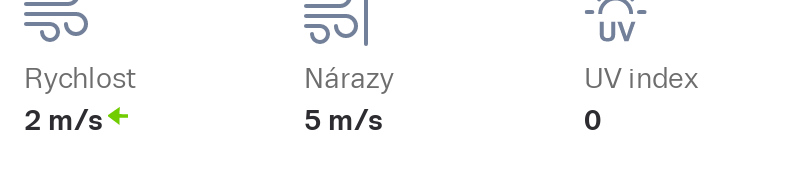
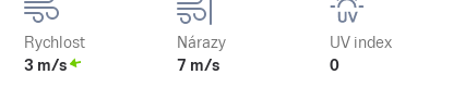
- 2 m/s
+ 3 m/s

- 5 m/s
+ 7 m/s
